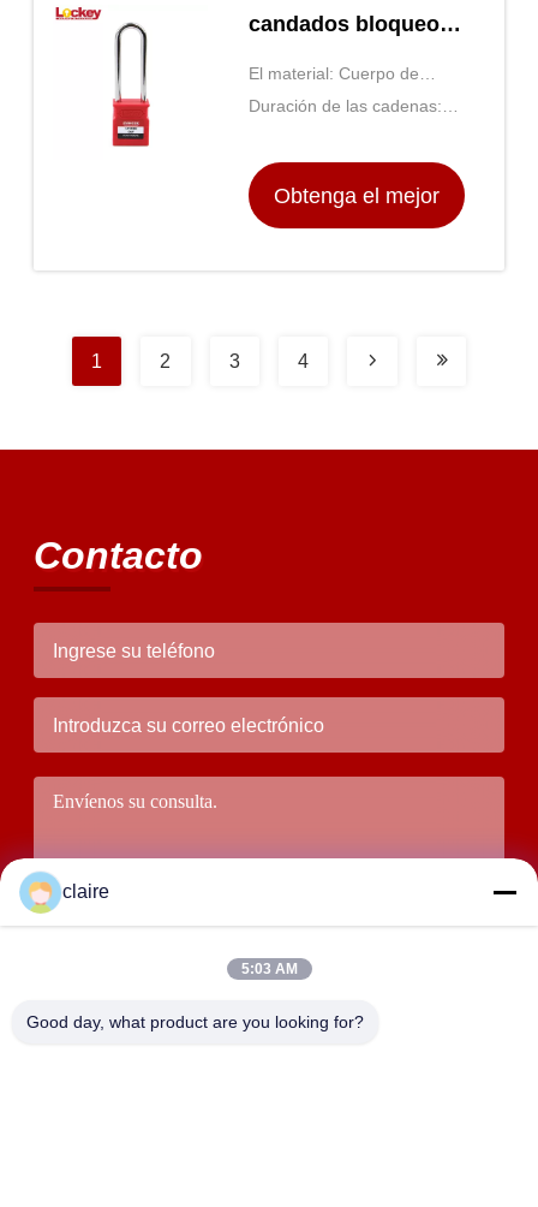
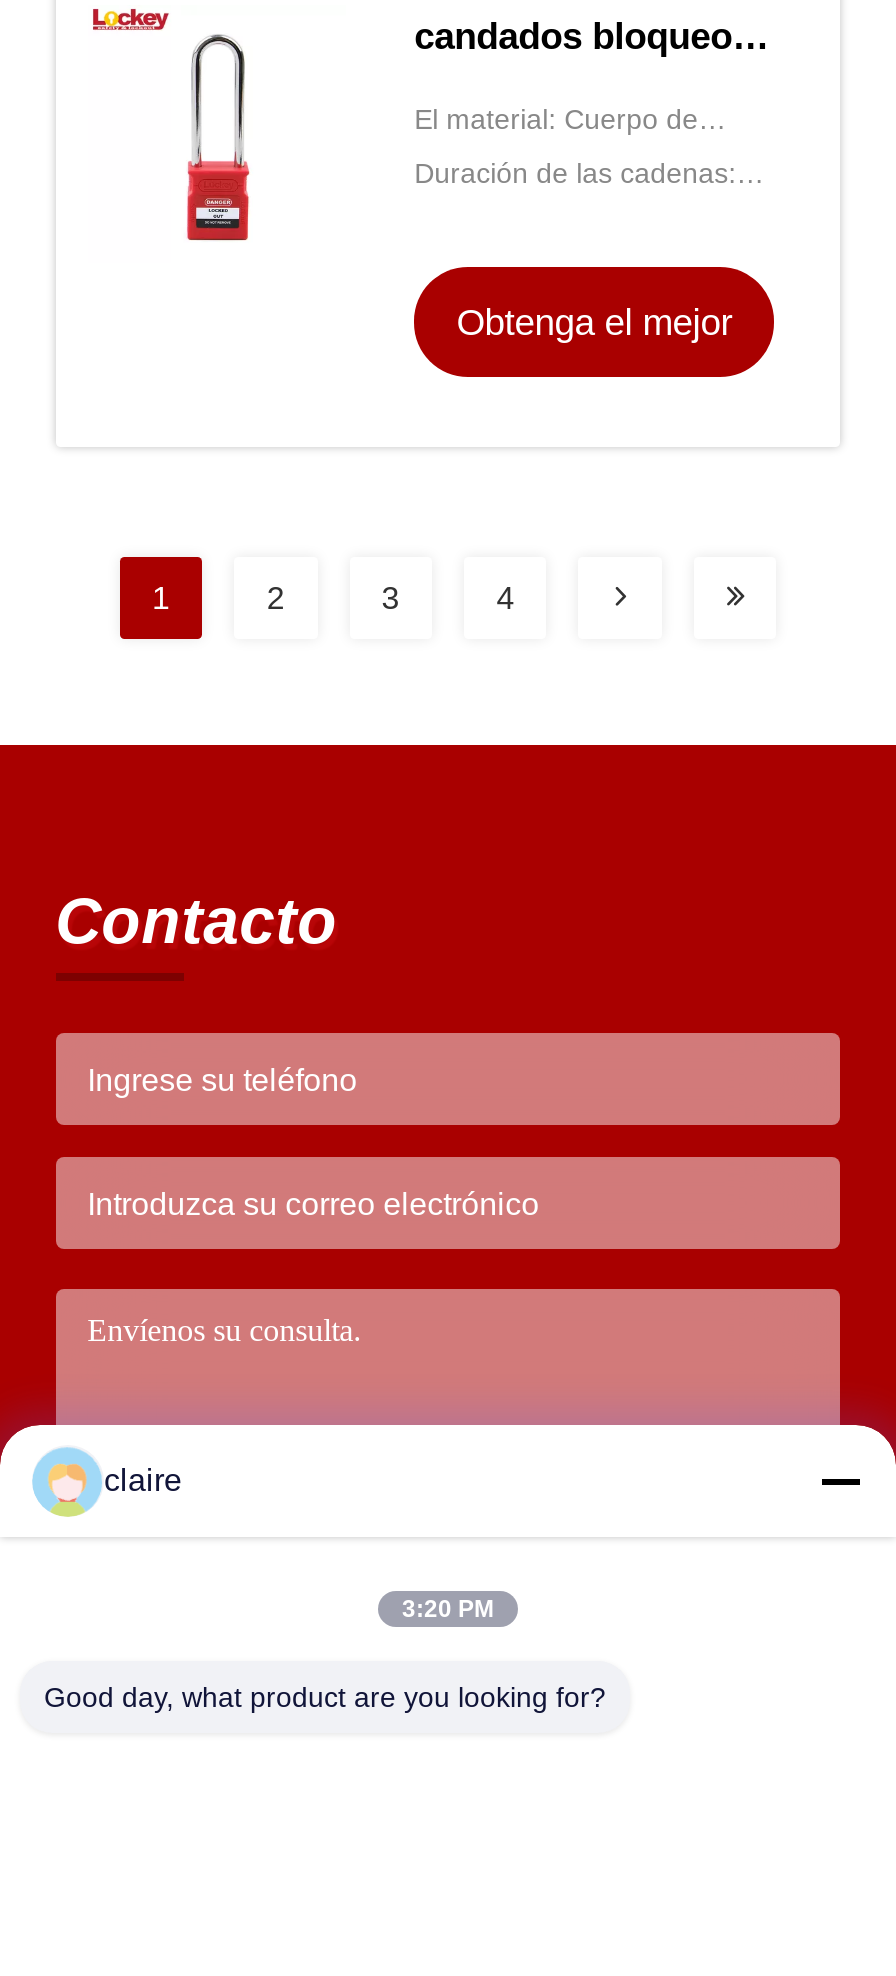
- 5:03 AM
+ 3:20 PM
